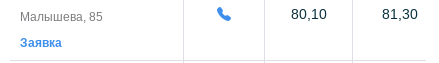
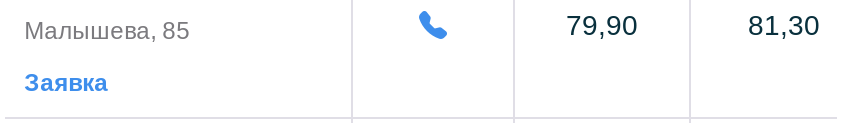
- 80,10
+ 79,90
